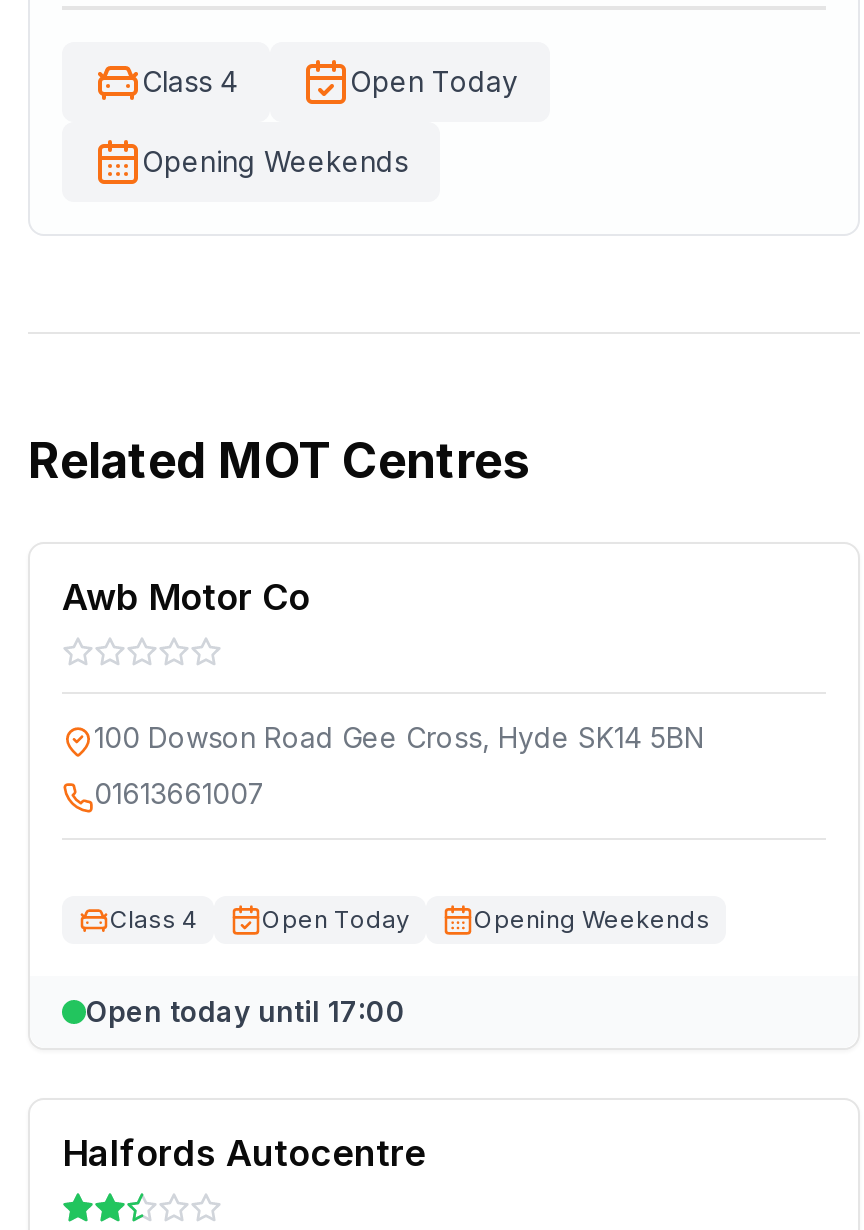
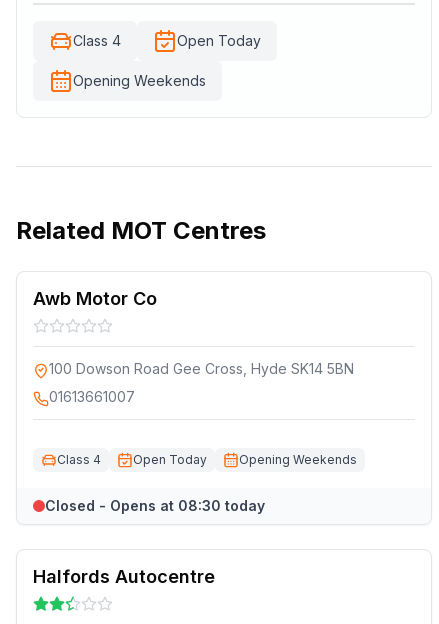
- Open today until 17:00
+ Closed - Opens at 08:30 today
